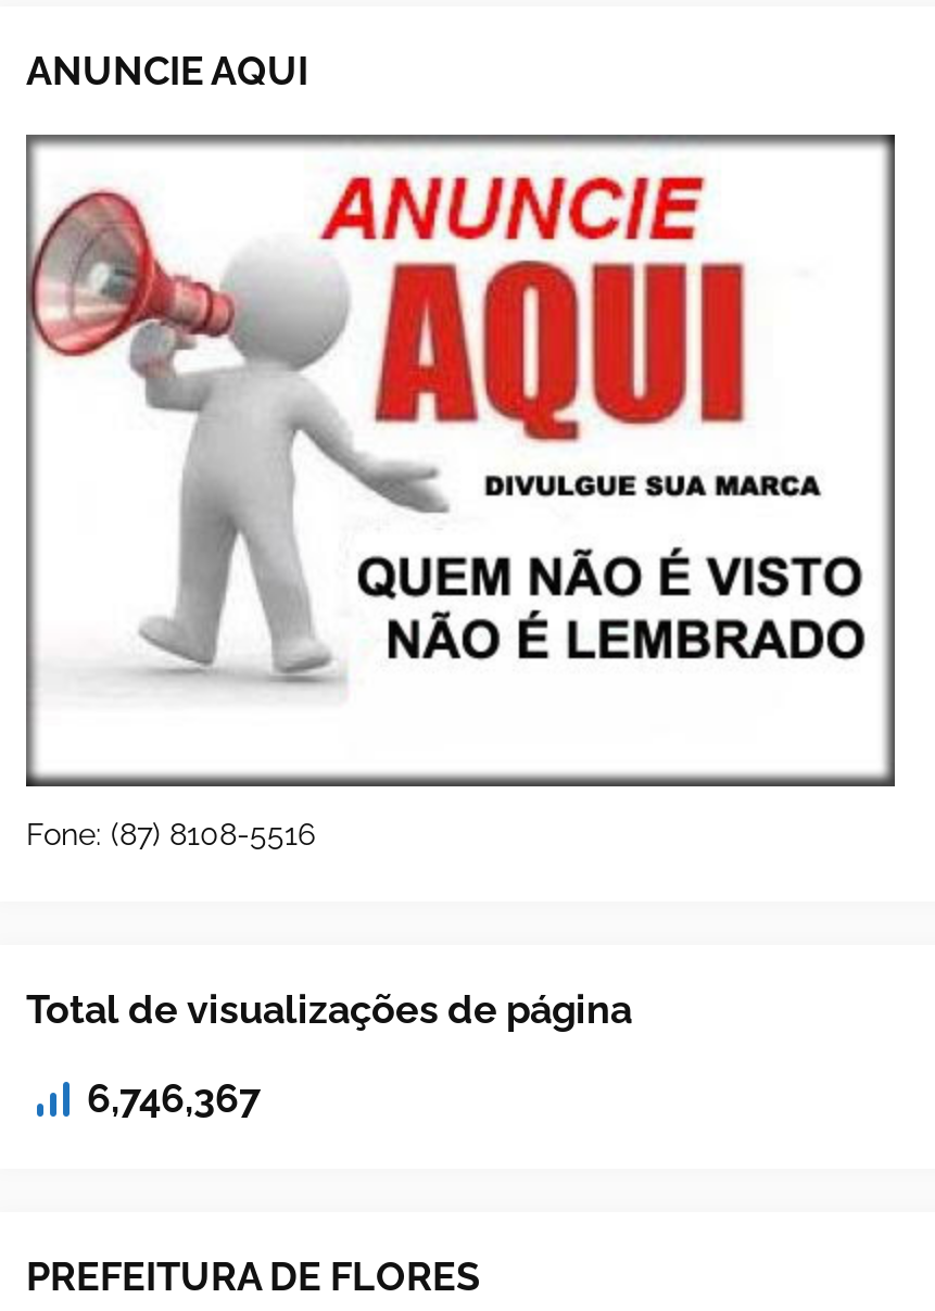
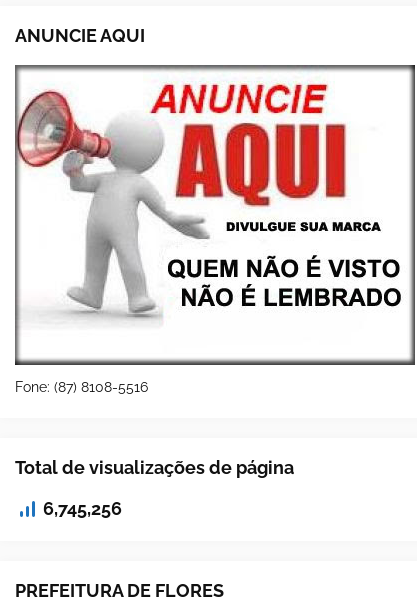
- 6,746,367
+ 6,745,256
